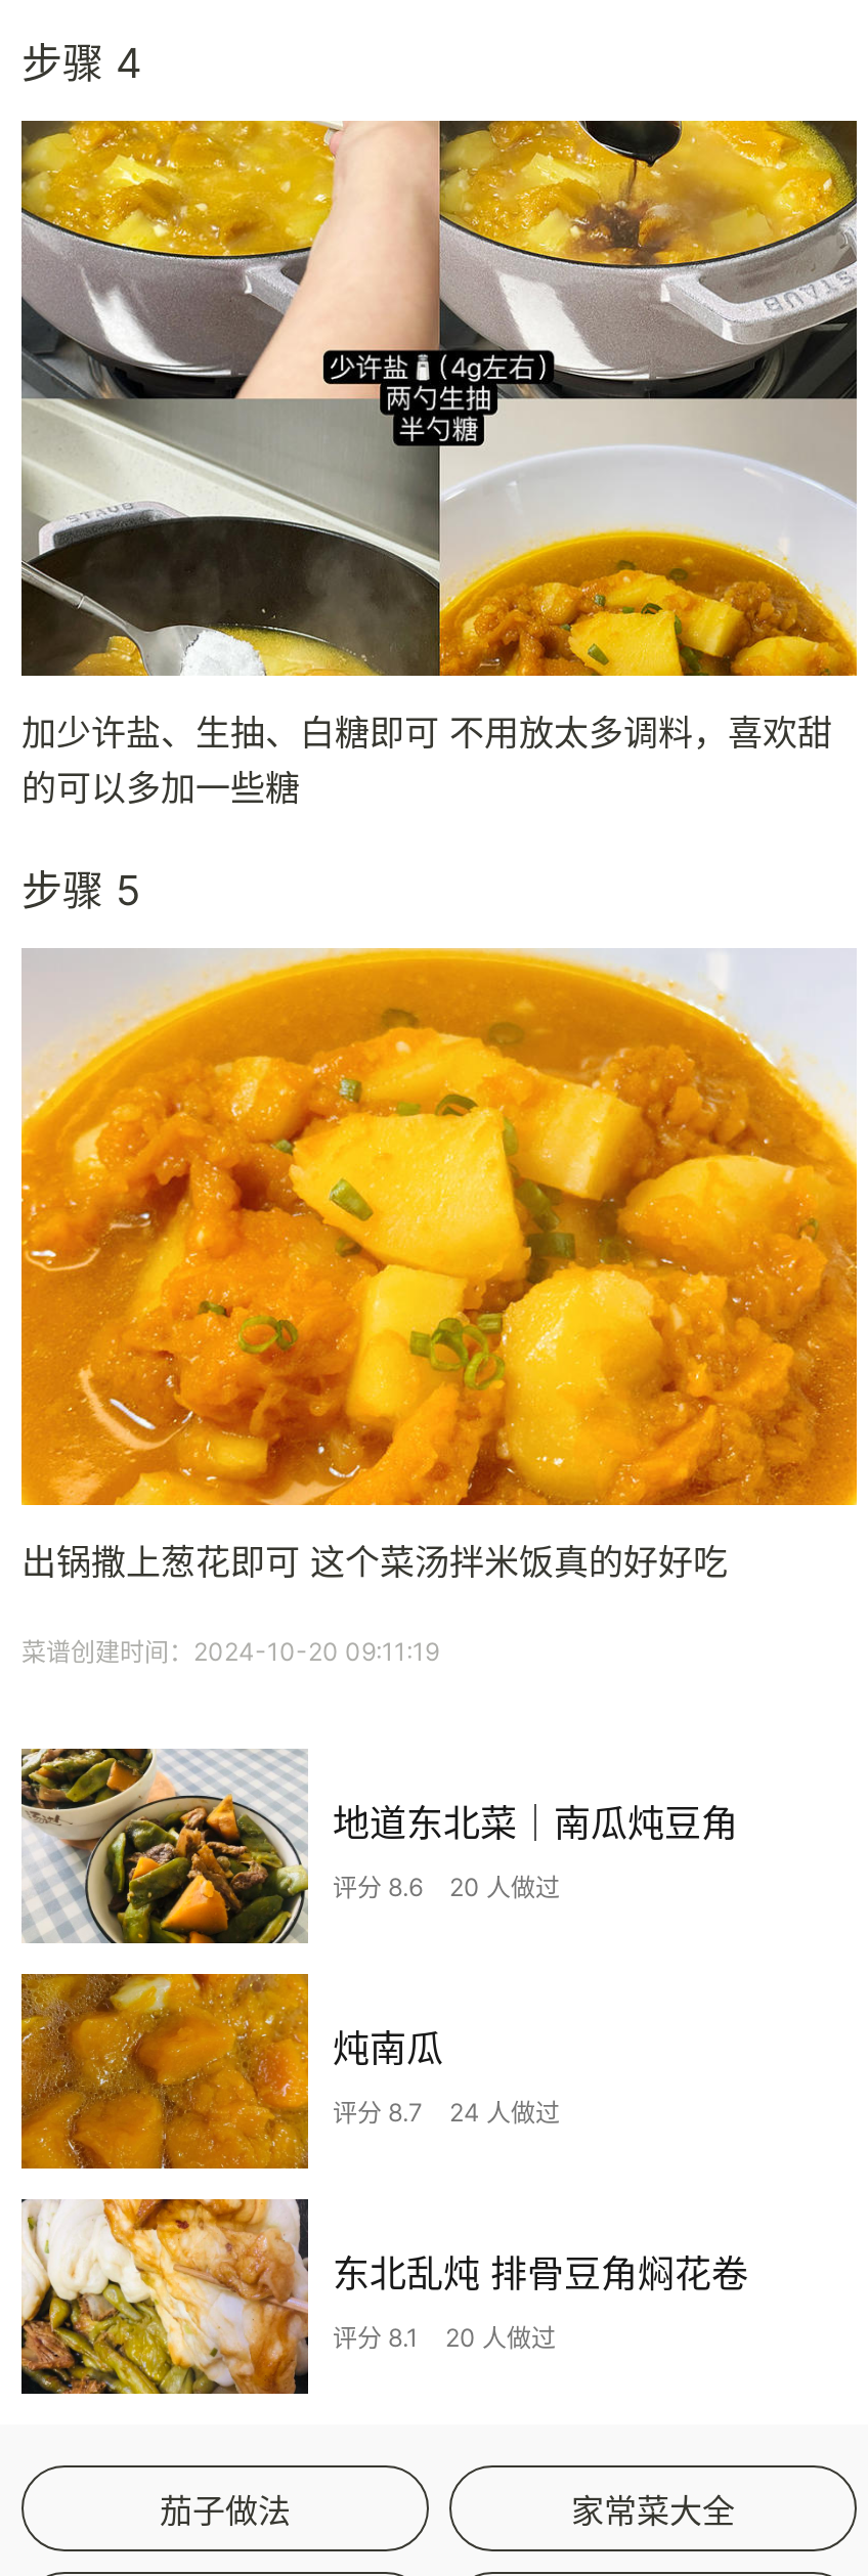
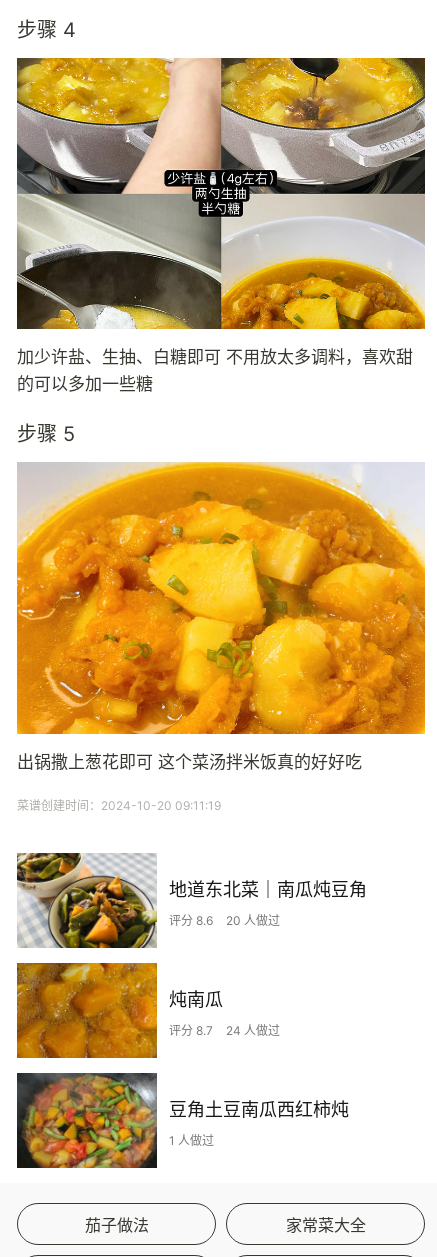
- [image]
- 东北乱炖 排骨豆角焖花卷
+ [image]
+ 豆角土豆南瓜西红柿炖

- 评分 8.1
- 20 人做过
+ 1 人做过
